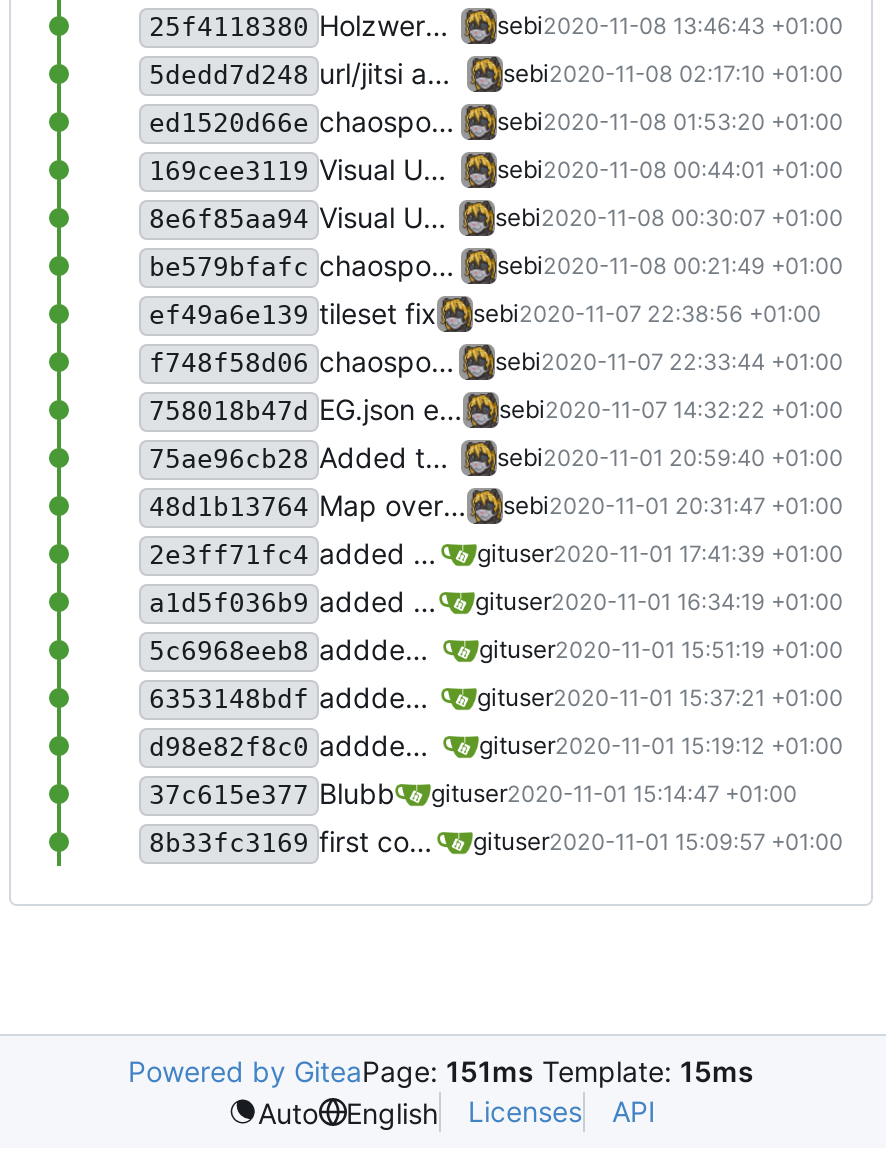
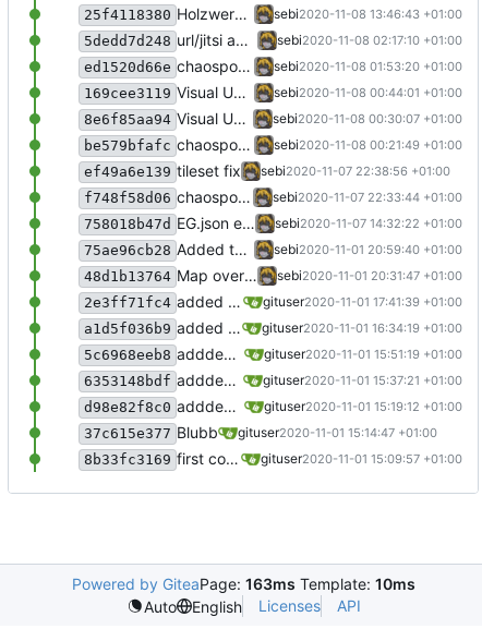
- Powered by GiteaPage: 151ms Template: 15ms
+ Powered by GiteaPage: 163ms Template: 10ms
